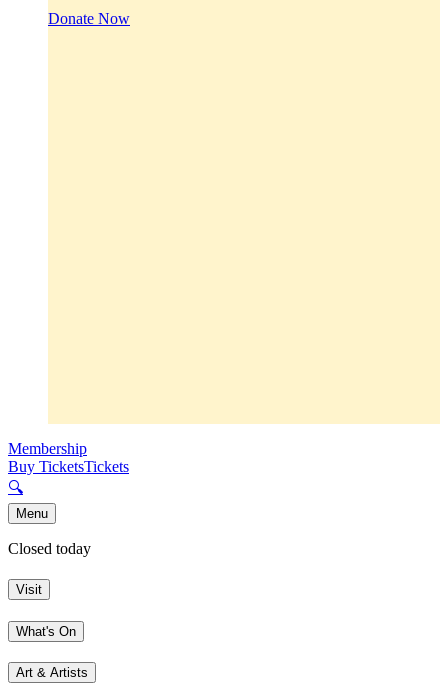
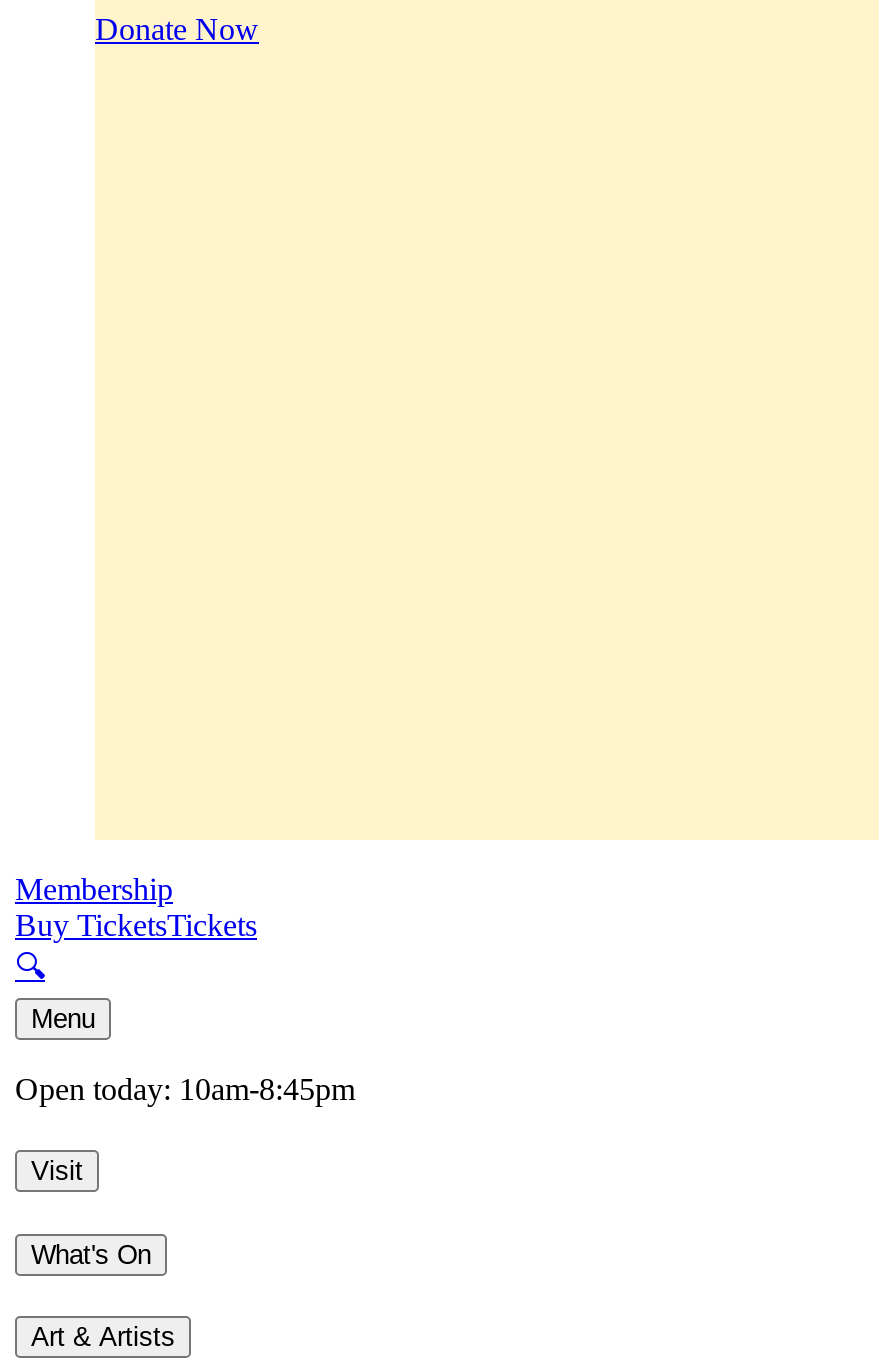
- Closed today
+ Open today: 10am-8:45pm
